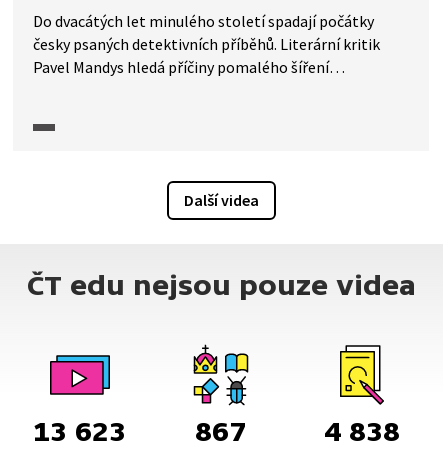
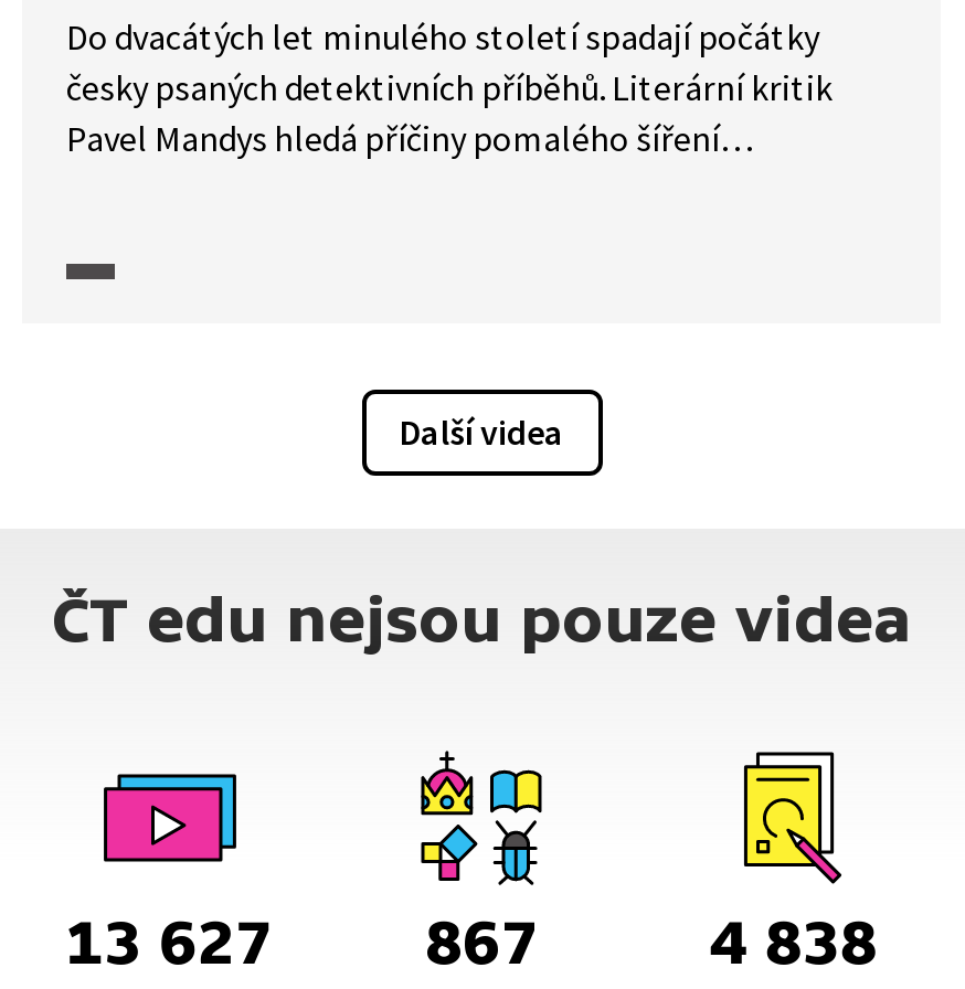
- 13 623
+ 13 627
